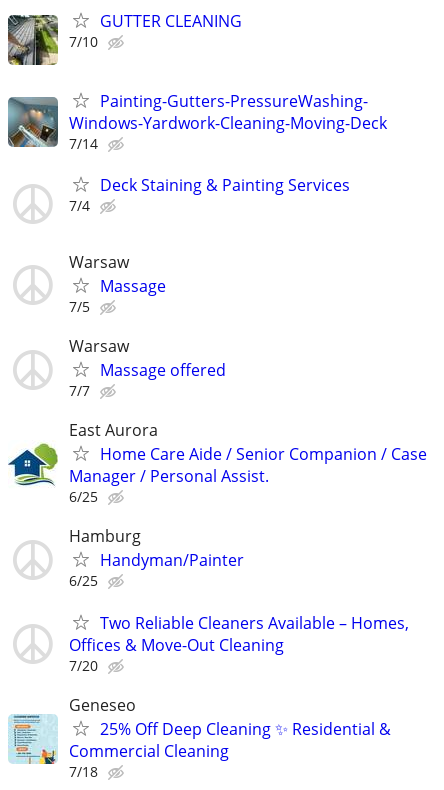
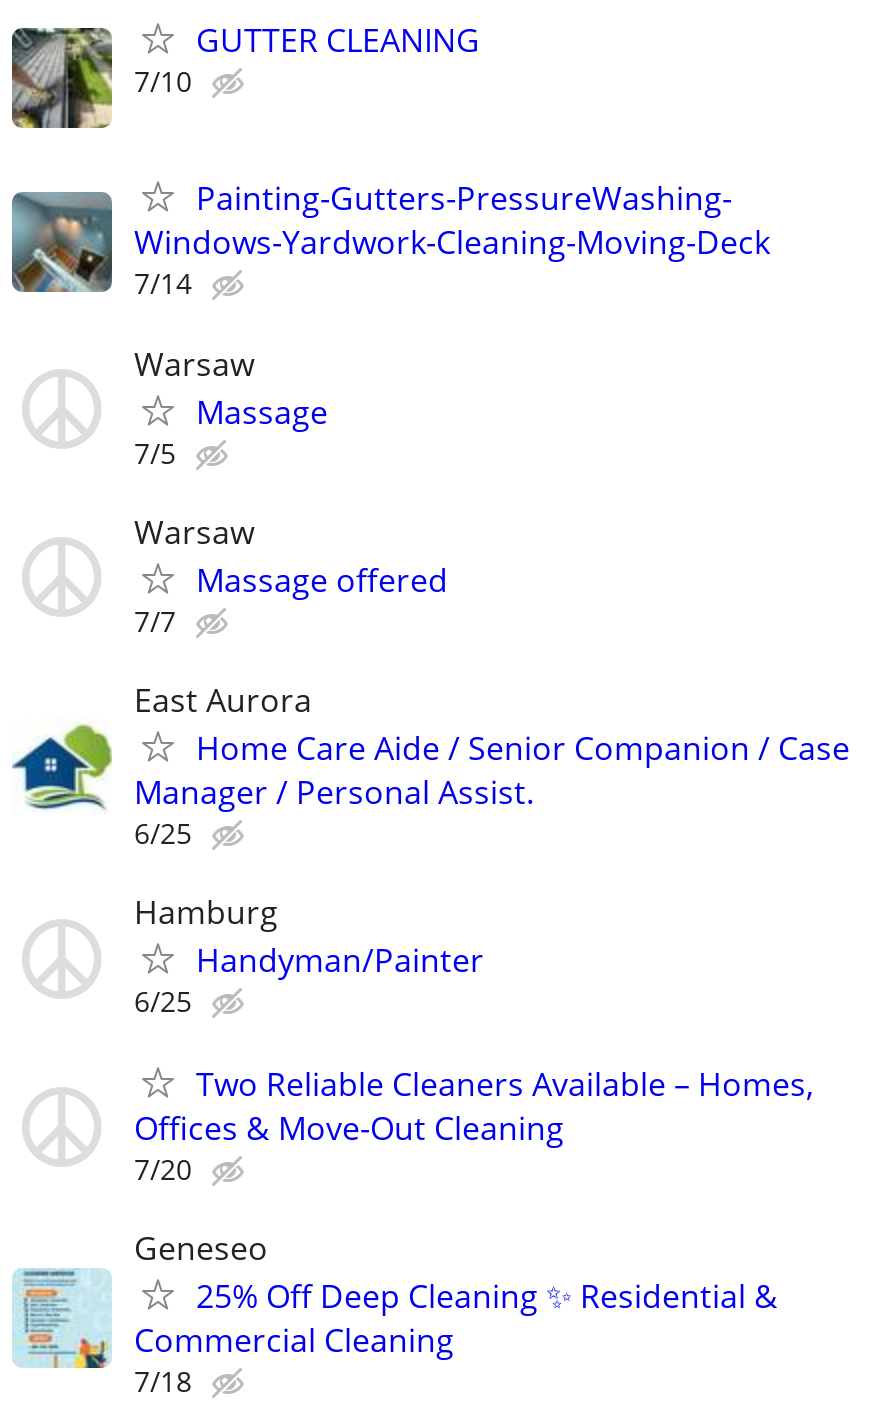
- Deck Staining & Painting Services
- 7/4
